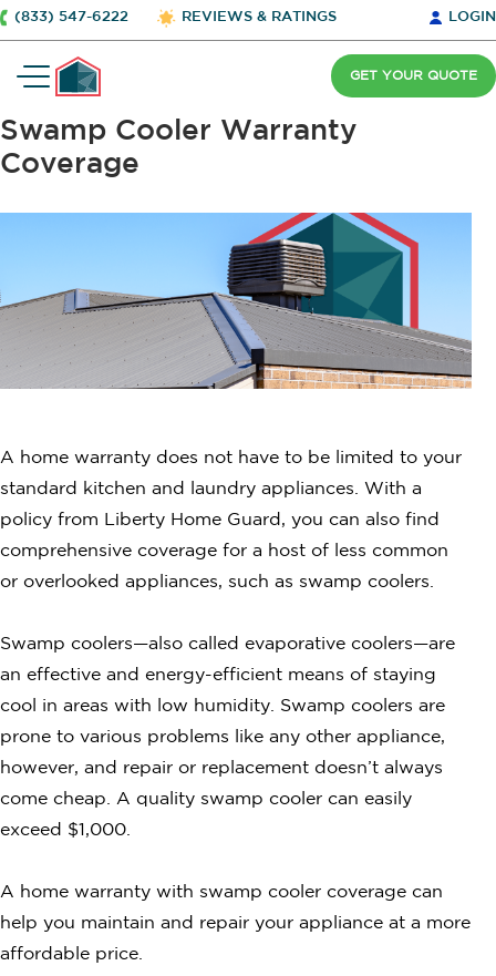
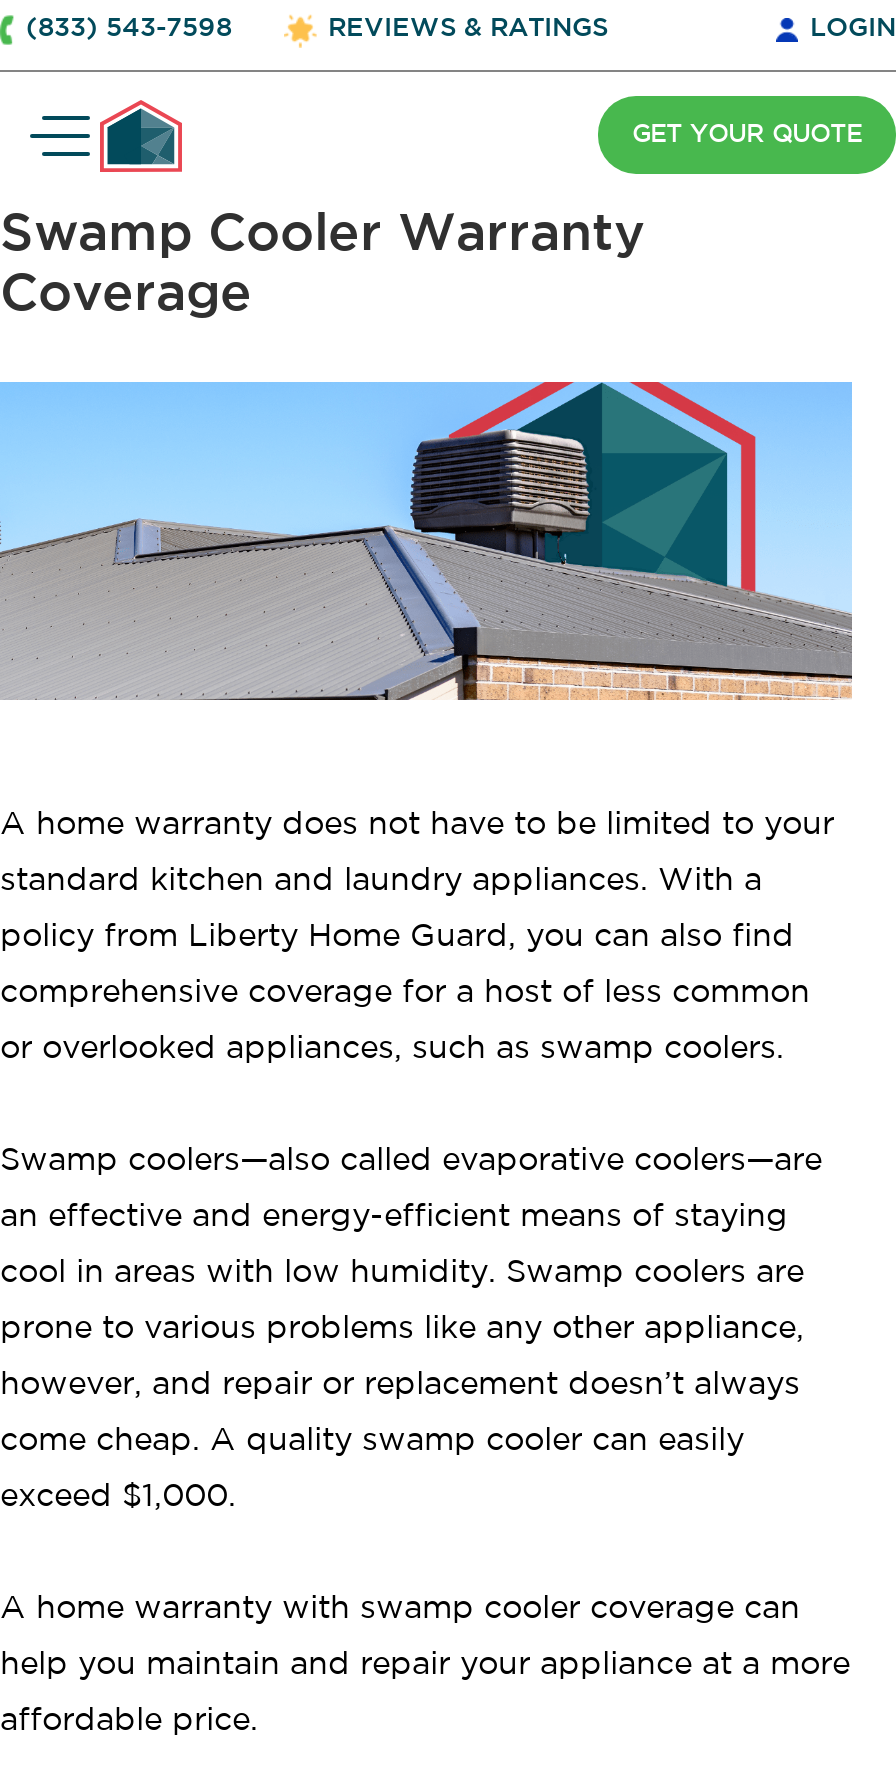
- (833) 547-6222
+ (833) 543-7598
